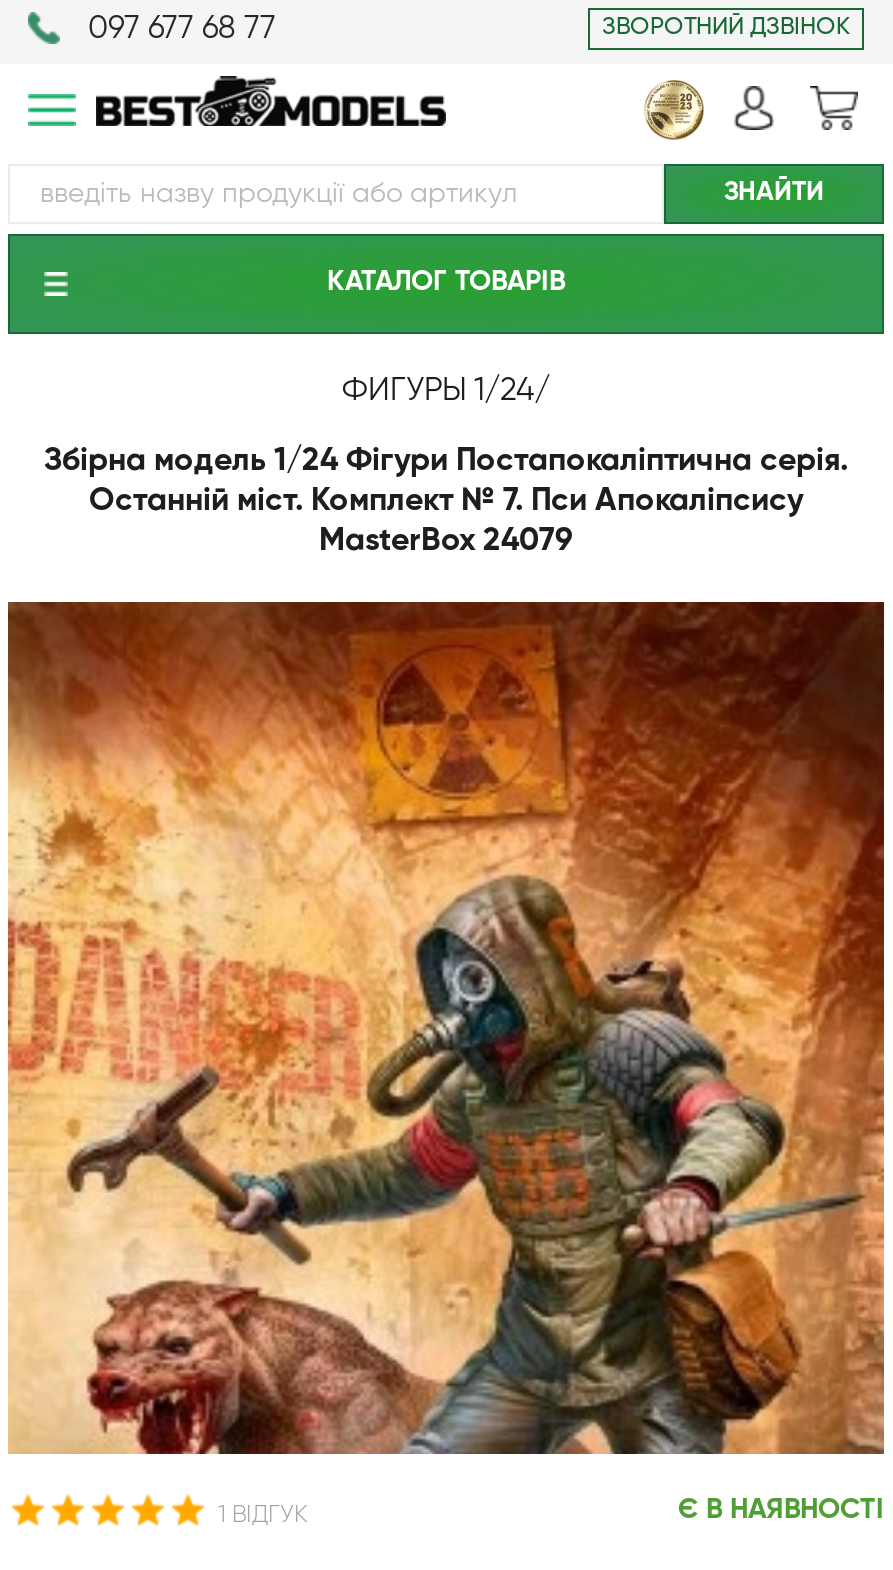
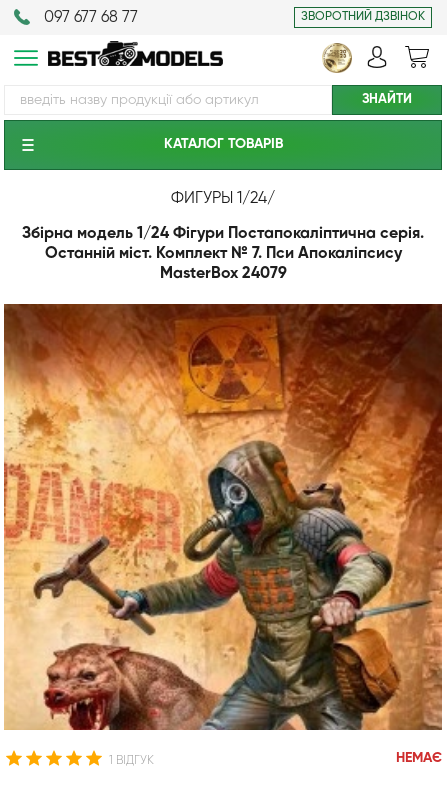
- Є В НАЯВНОСТІ
+ НЕМАЄ
